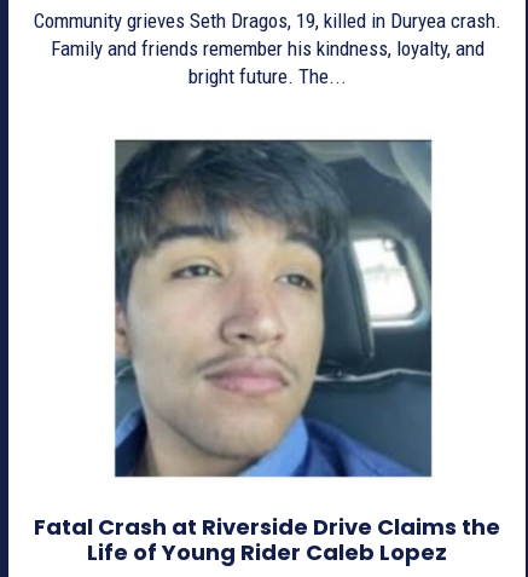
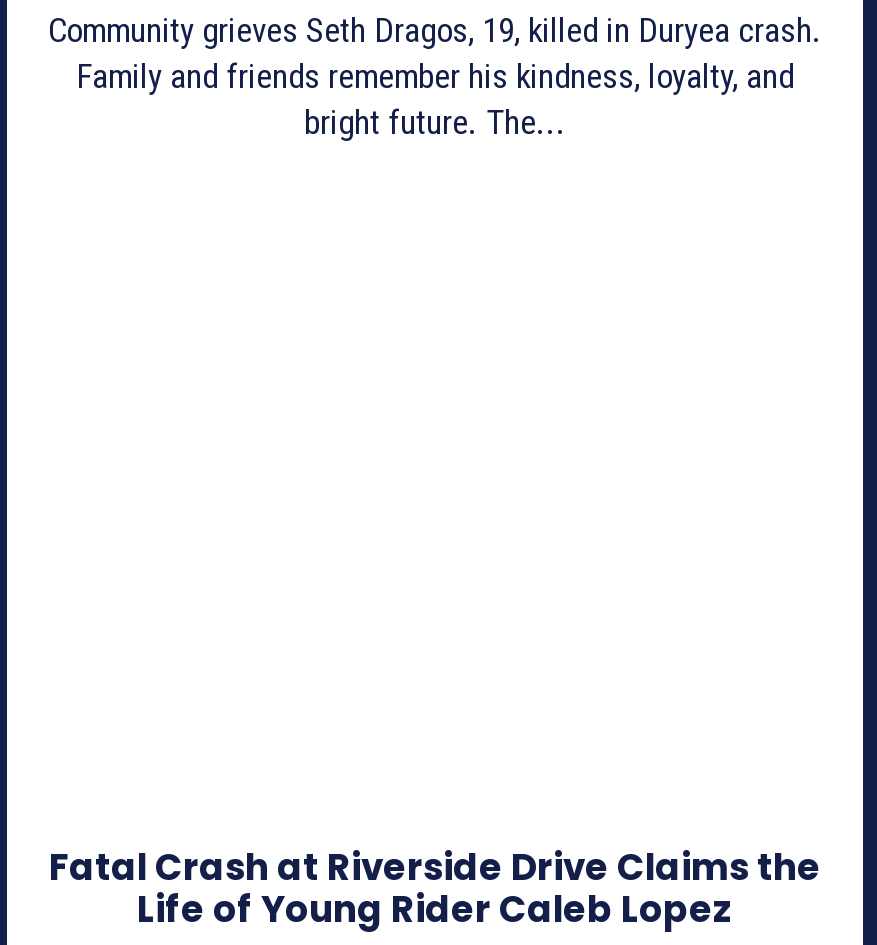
- [image]
